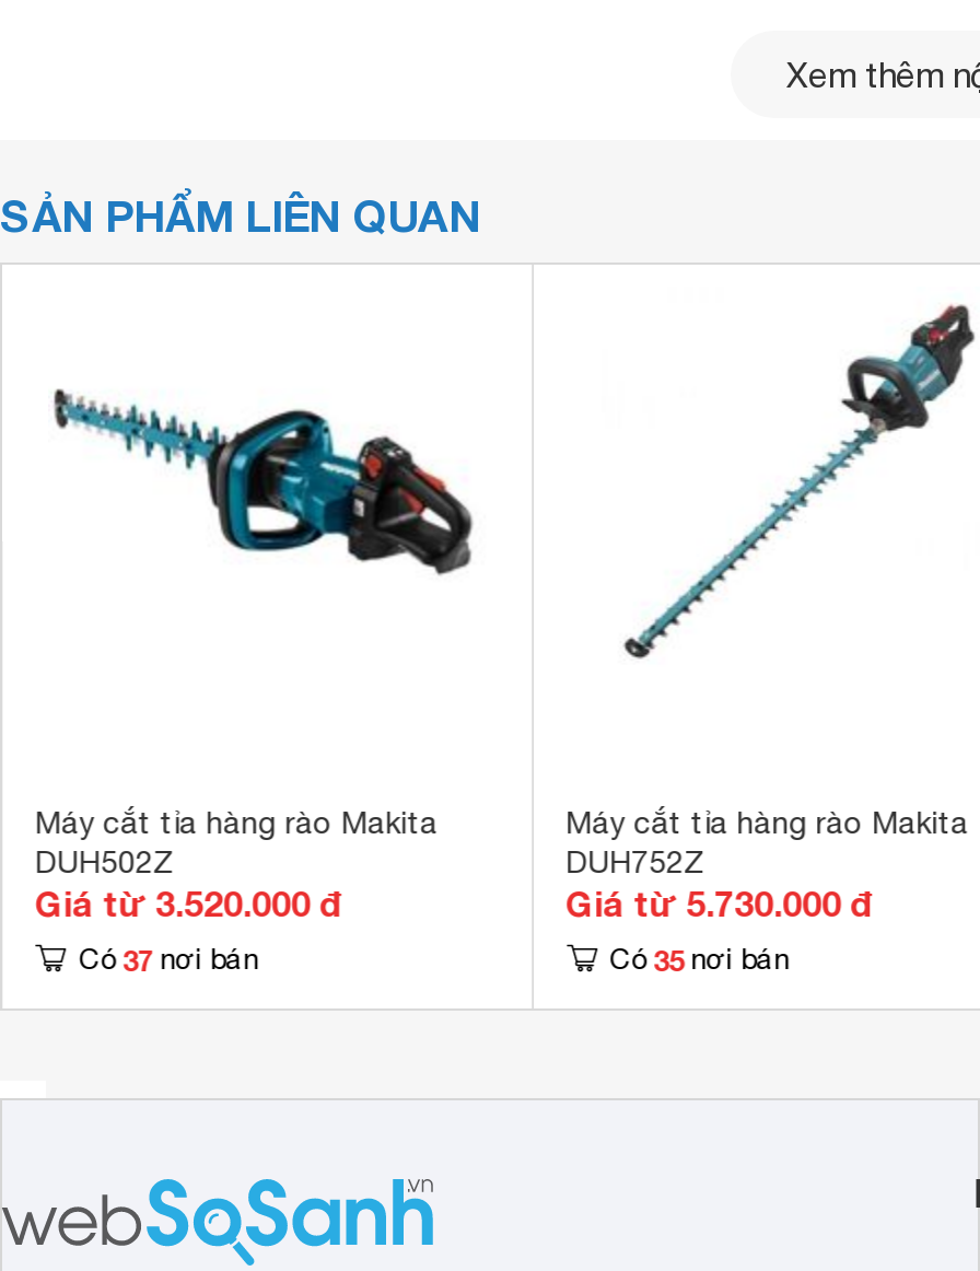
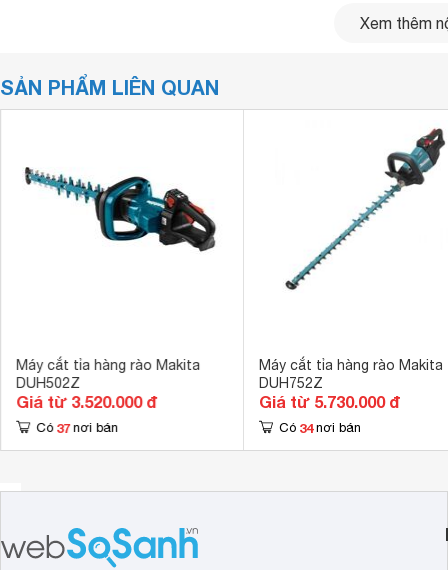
- Có 35 nơi bán
+ Có 34 nơi bán
